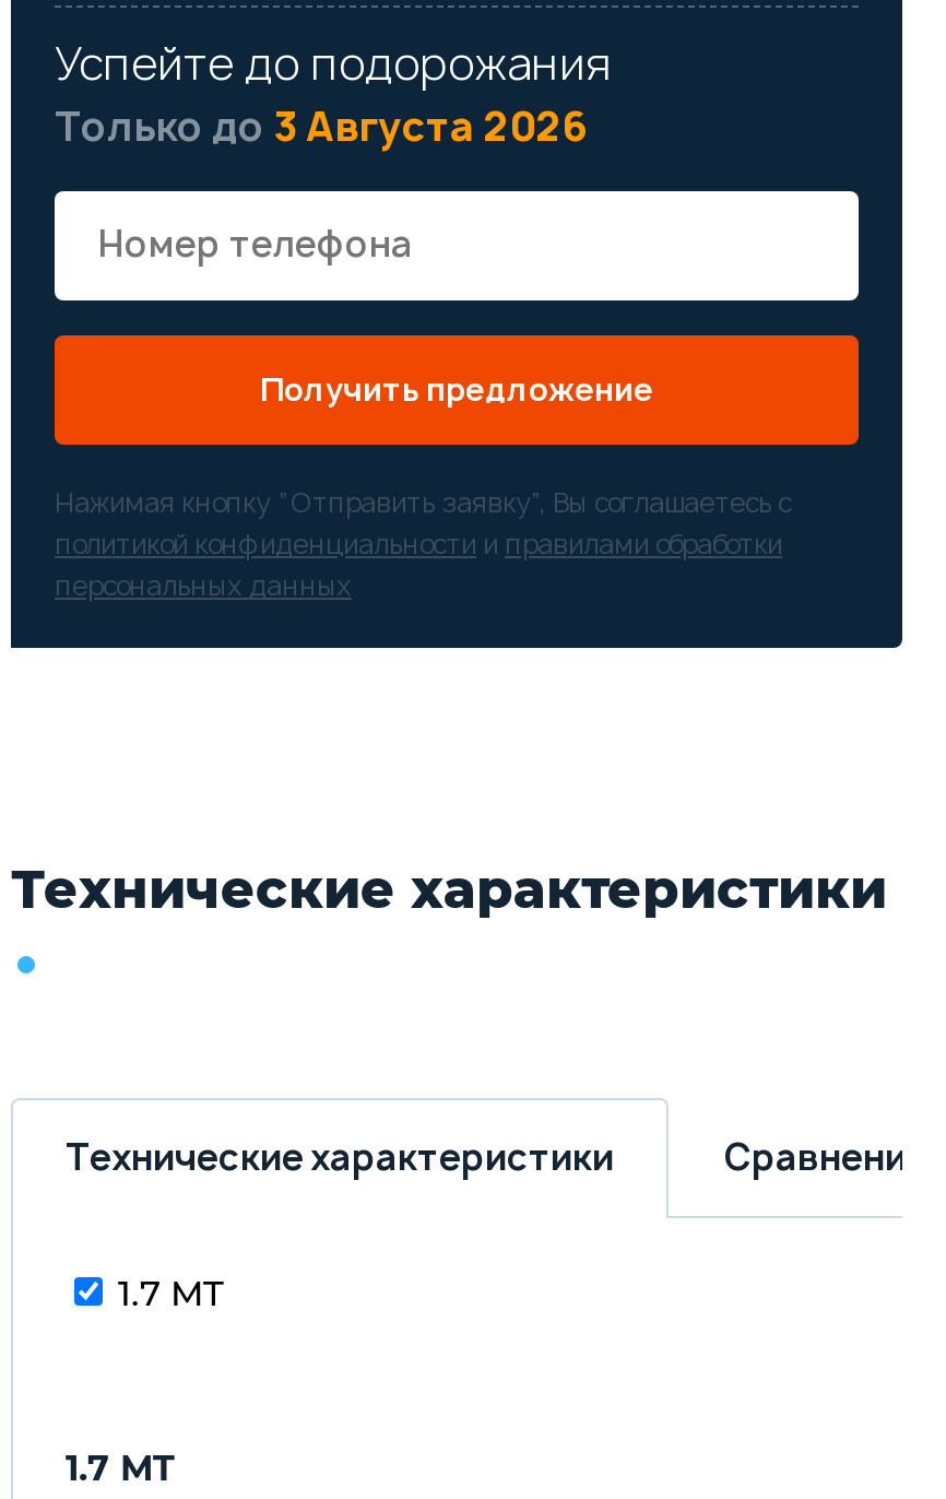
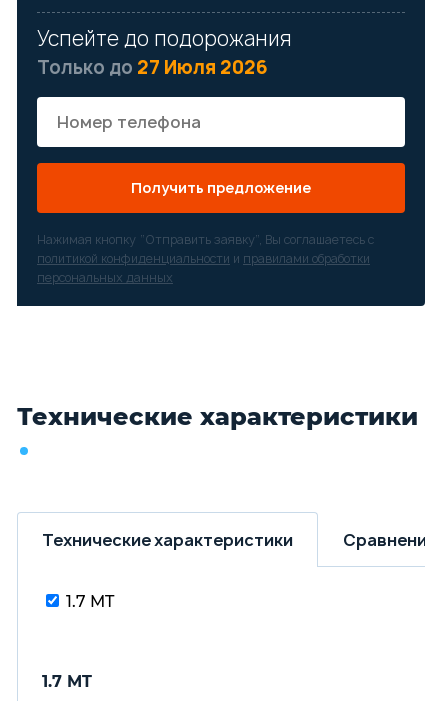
- Только до 3 Августа 2026
+ Только до 27 Июля 2026
